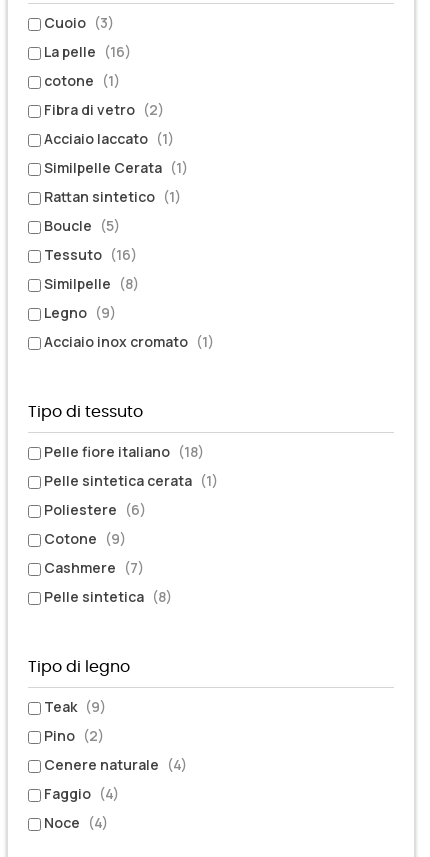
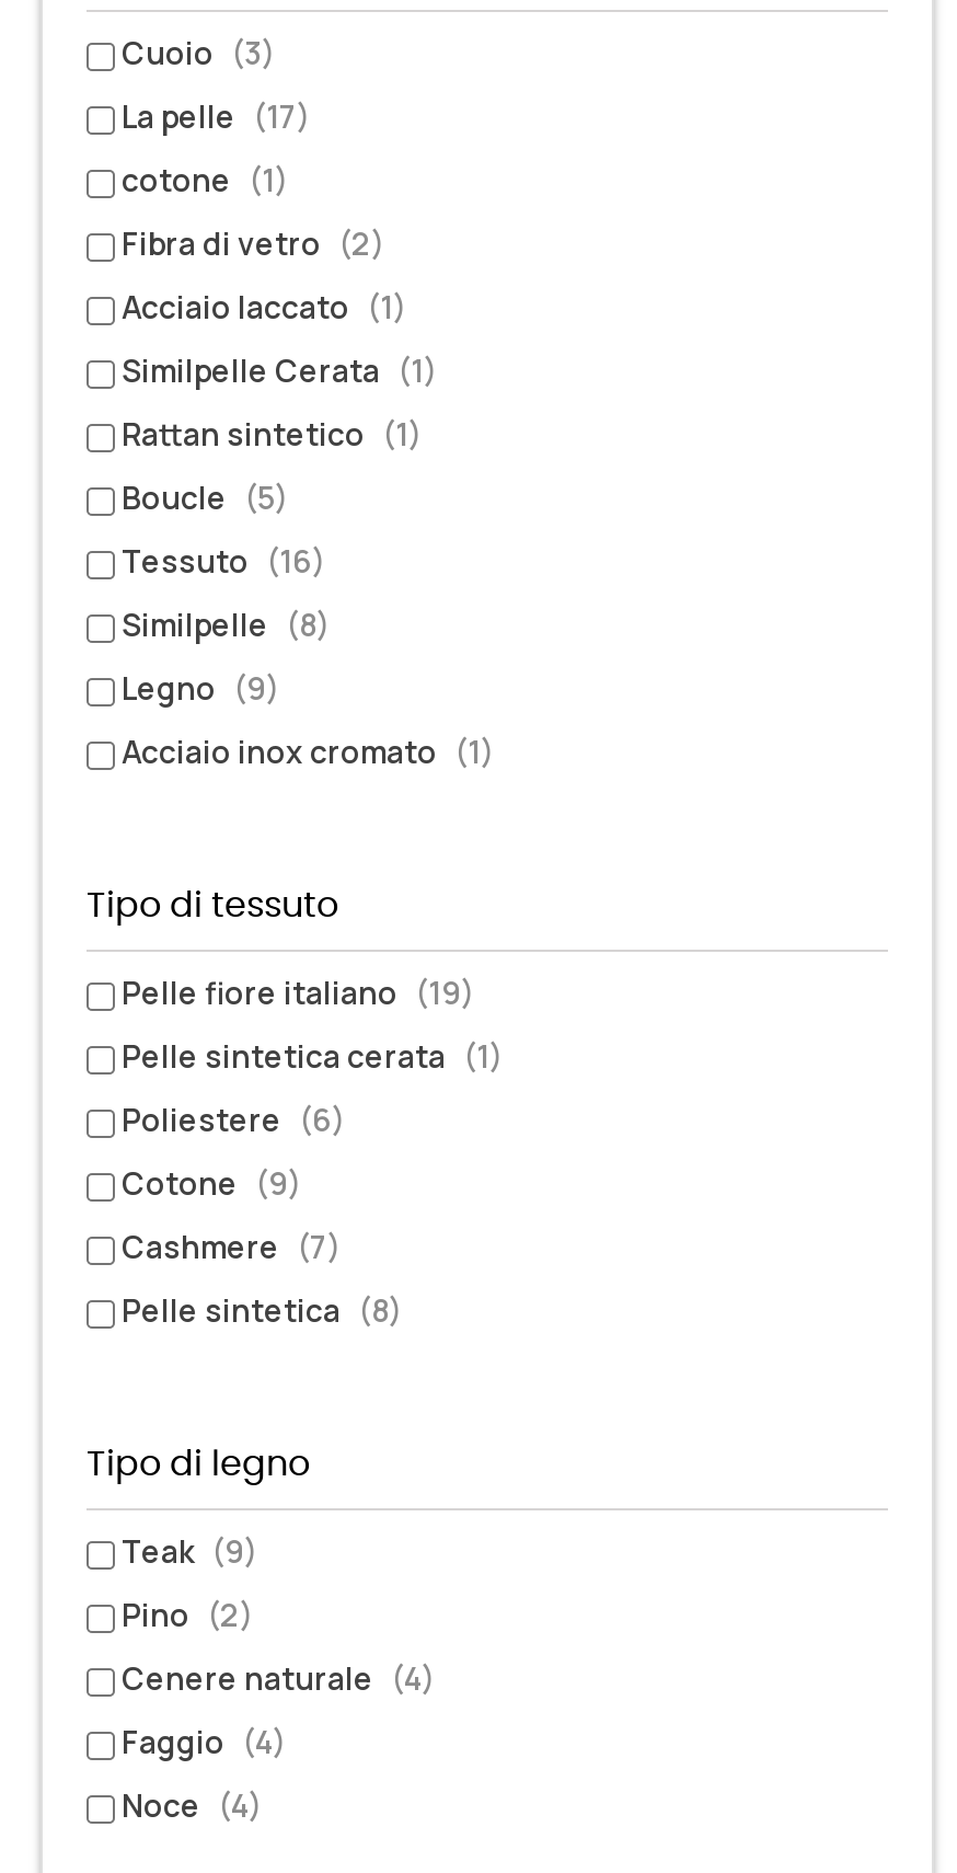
- La pelle (16)
+ La pelle (17)

- Pelle fiore italiano (18)
+ Pelle fiore italiano (19)
